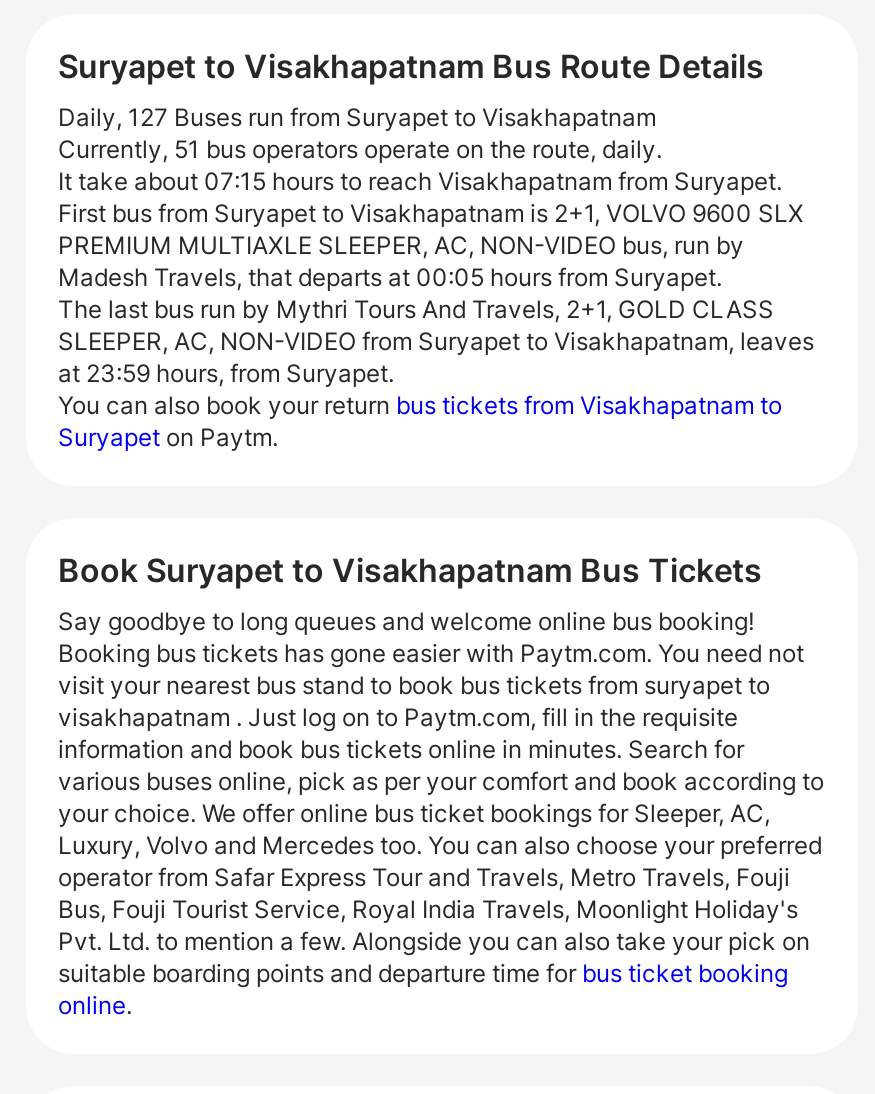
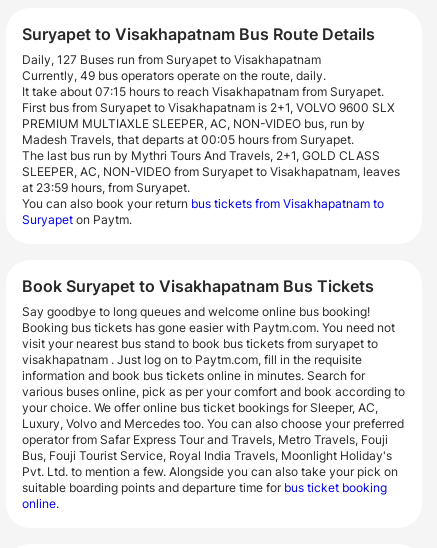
- Currently, 51 bus operators operate on the route, daily.
+ Currently, 49 bus operators operate on the route, daily.
